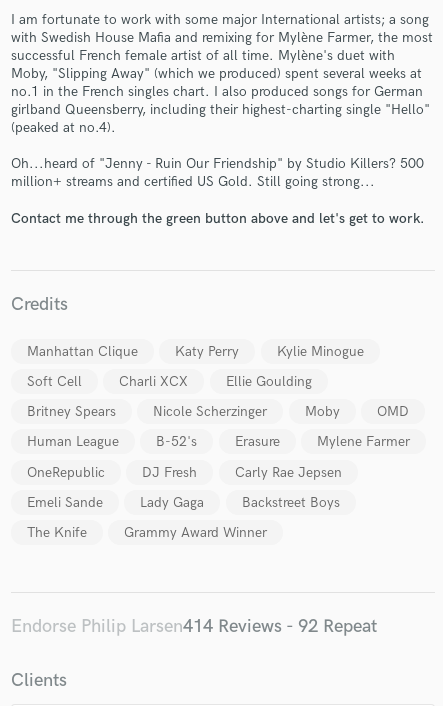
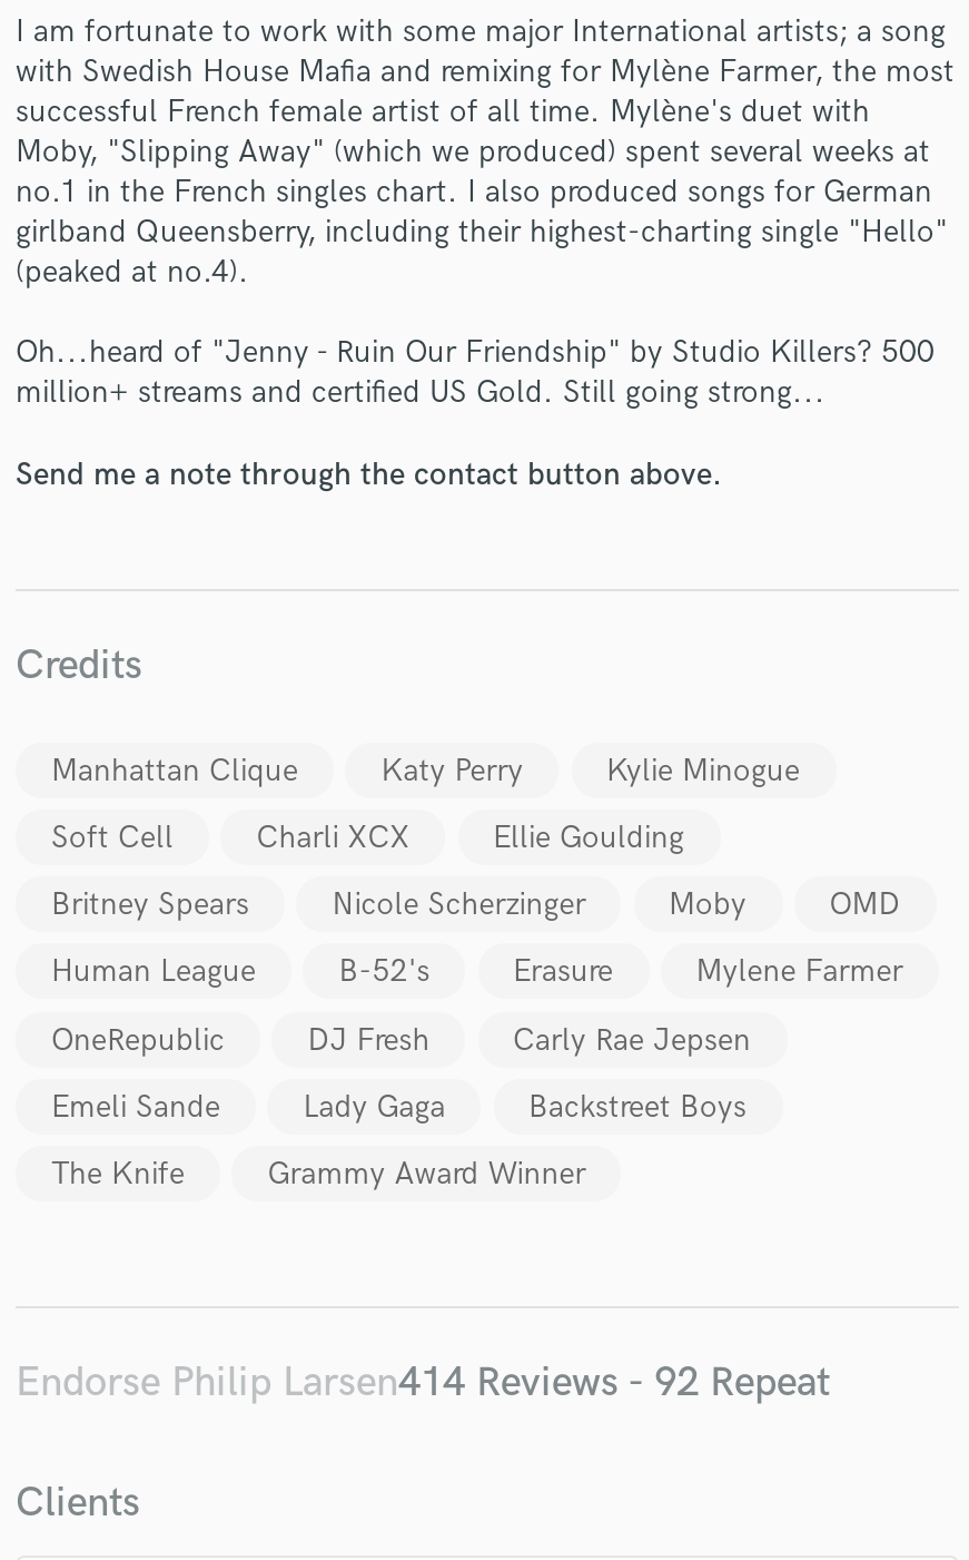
- Contact me through the green button above and let's get to work.
+ Send me a note through the contact button above.
